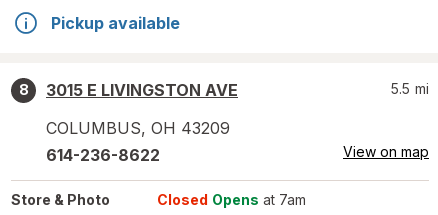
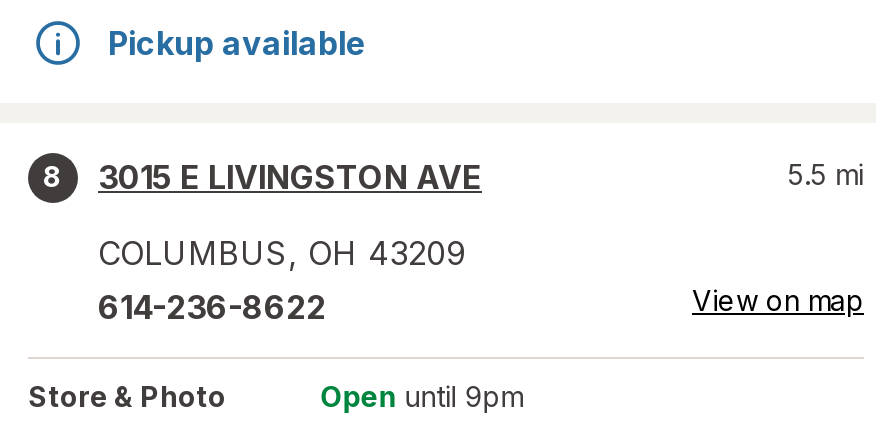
- Closed Opens at 7am
+ Open until 9pm
